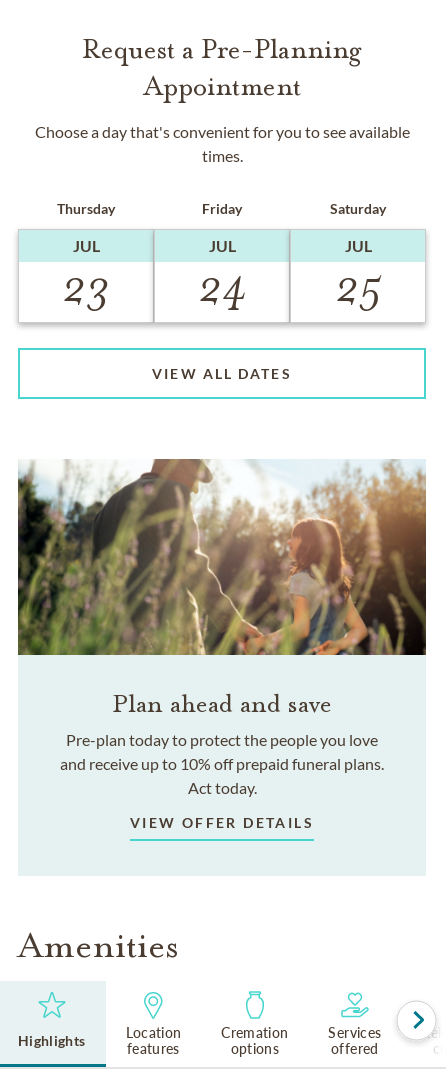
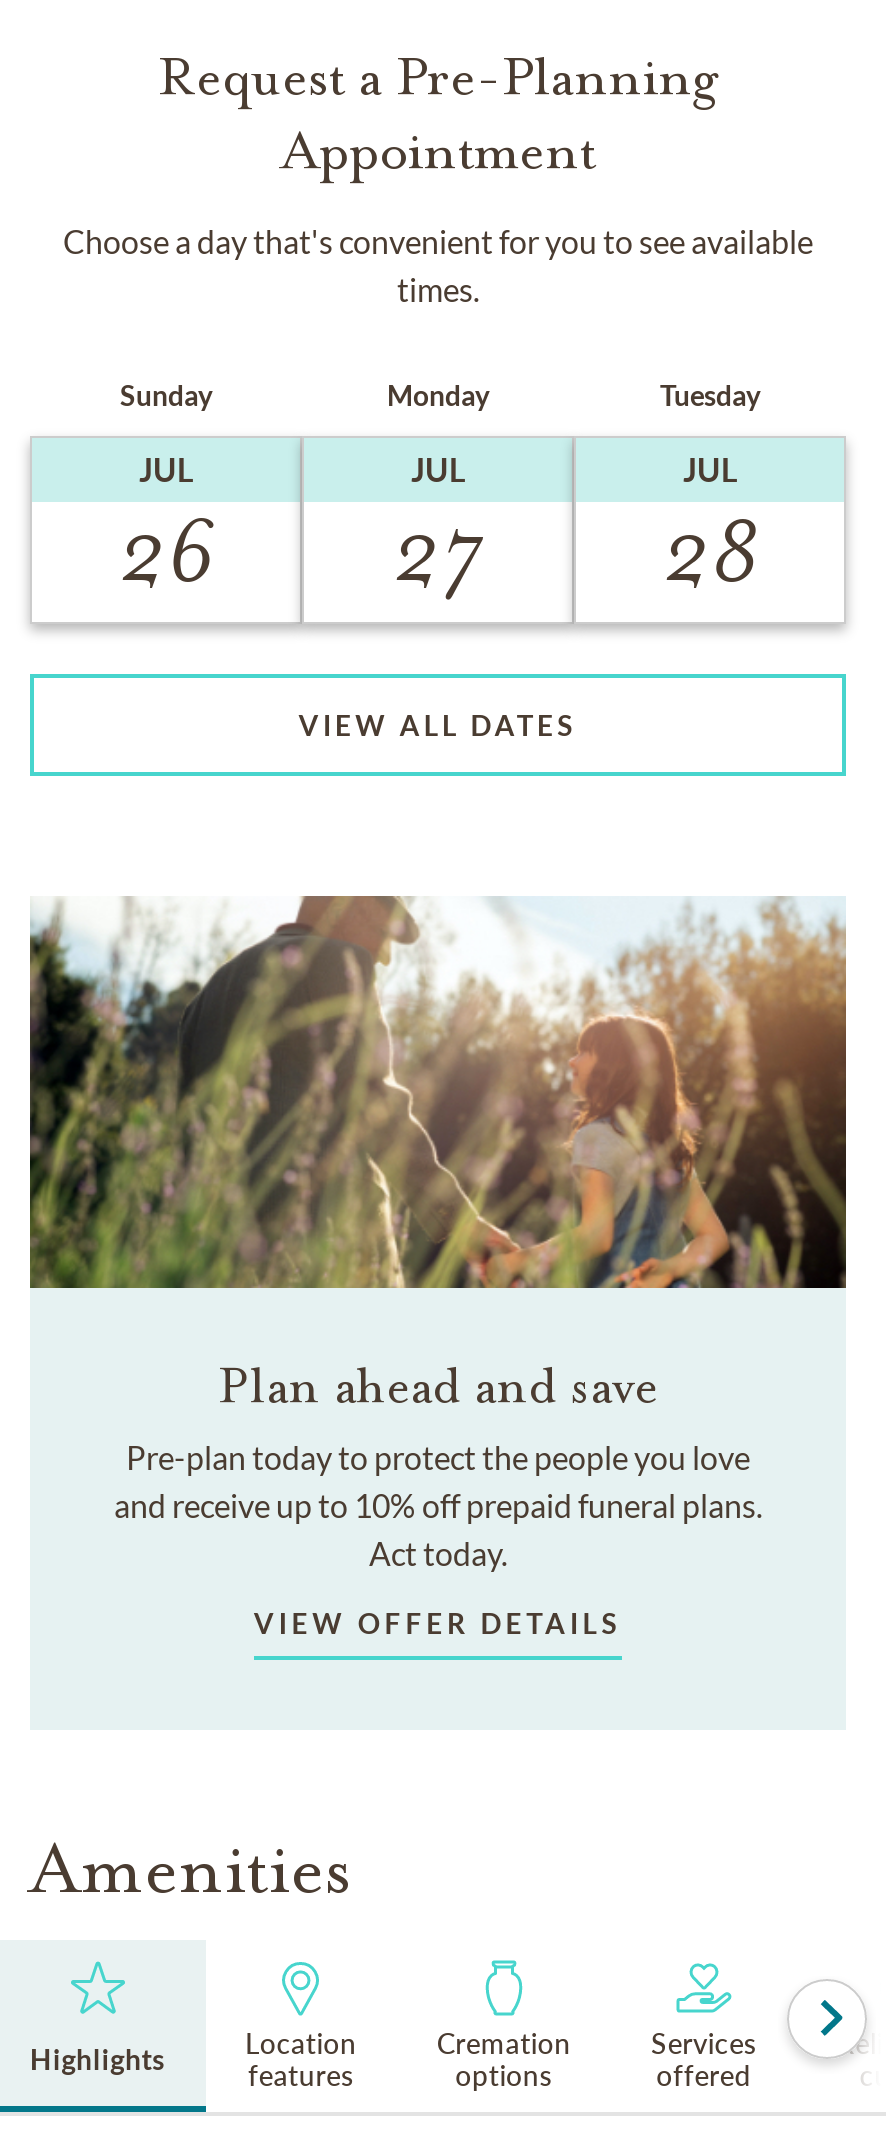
- Thursday
+ Sunday

- Friday
+ Monday

- Saturday
+ Tuesday

- 23
+ 26

- 24
+ 27

- 25
+ 28
